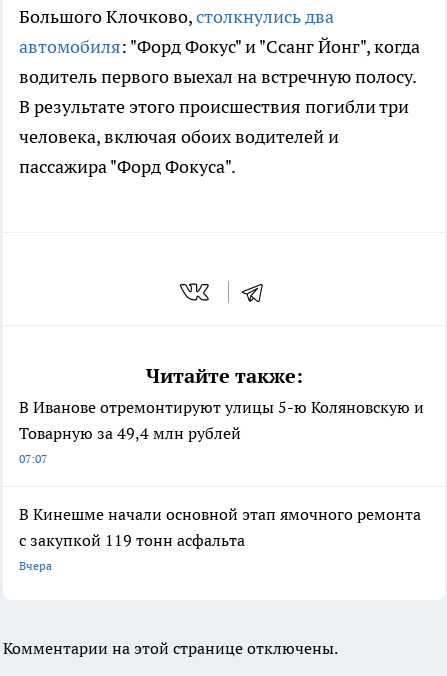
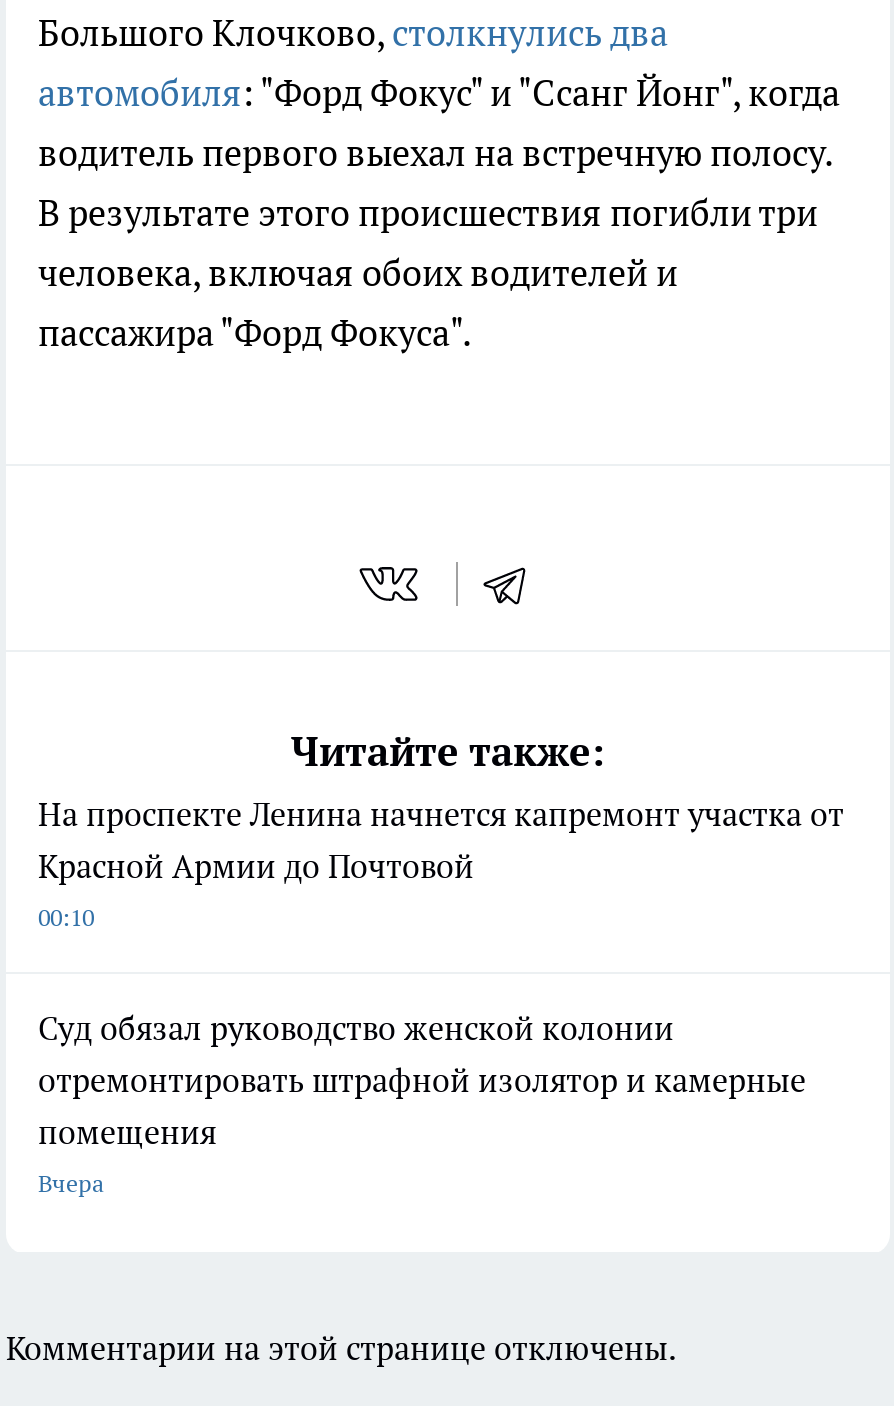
- В Иванове отремонтируют улицы 5-ю Коляновскую и
- Товарную за 49,4 млн рублей
- 07:07
+ На проспекте Ленина начнется капремонт участка от
+ Красной Армии до Почтовой
+ 00:10

- В Кинешме начали основной этап ямочного ремонта
- с закупкой 119 тонн асфальта
+ Суд обязал руководство женской колонии
+ отремонтировать штрафной изолятор и камерные
+ помещения
